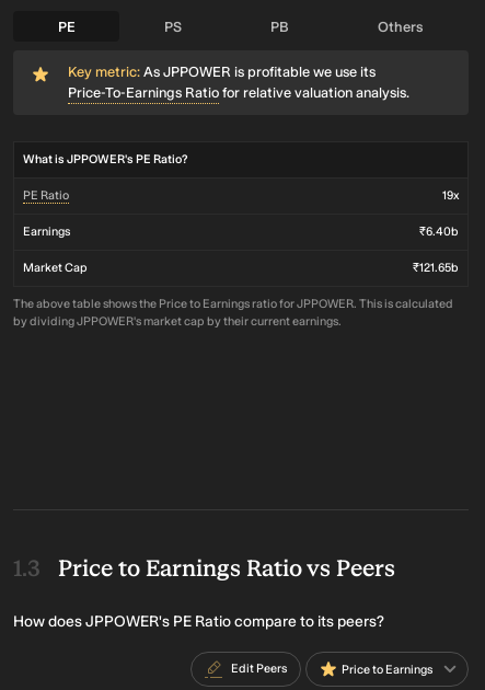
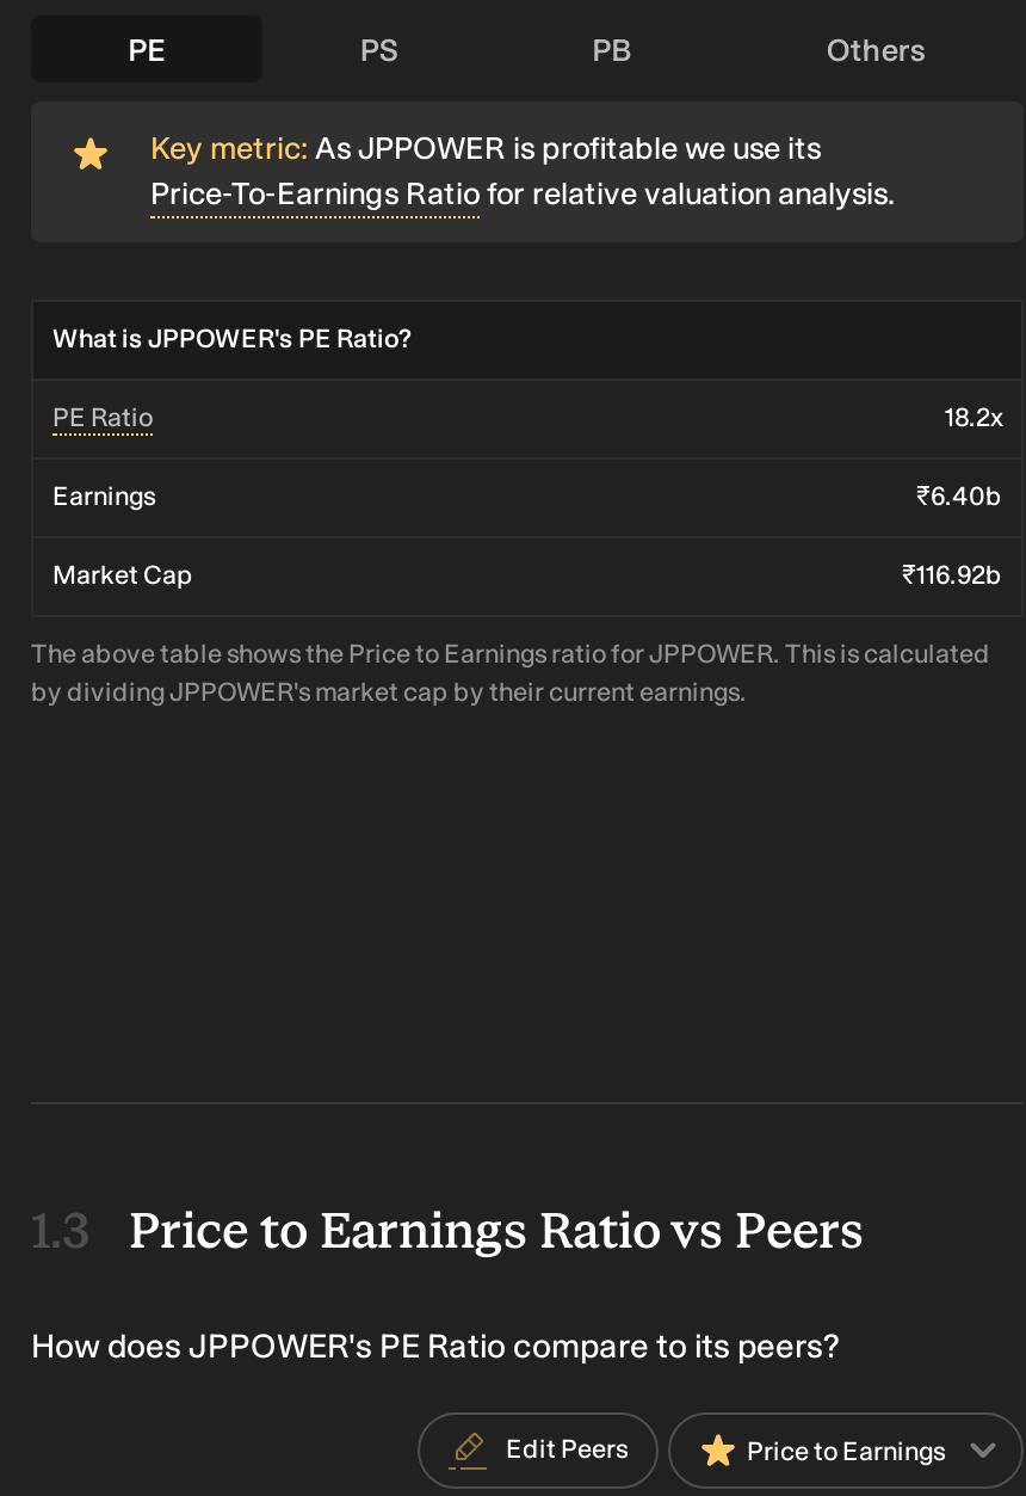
- 19x
+ 18.2x

- ₹121.65b
+ ₹116.92b
